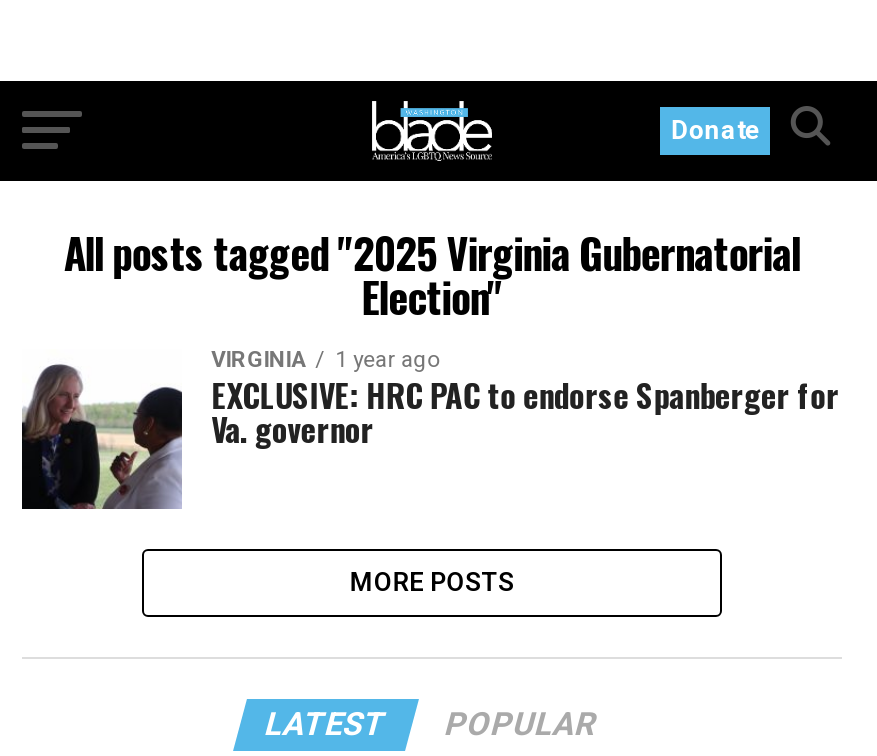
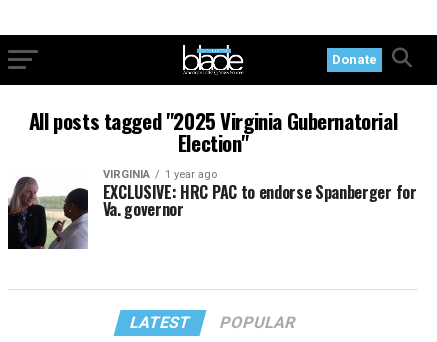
- MORE POSTS
